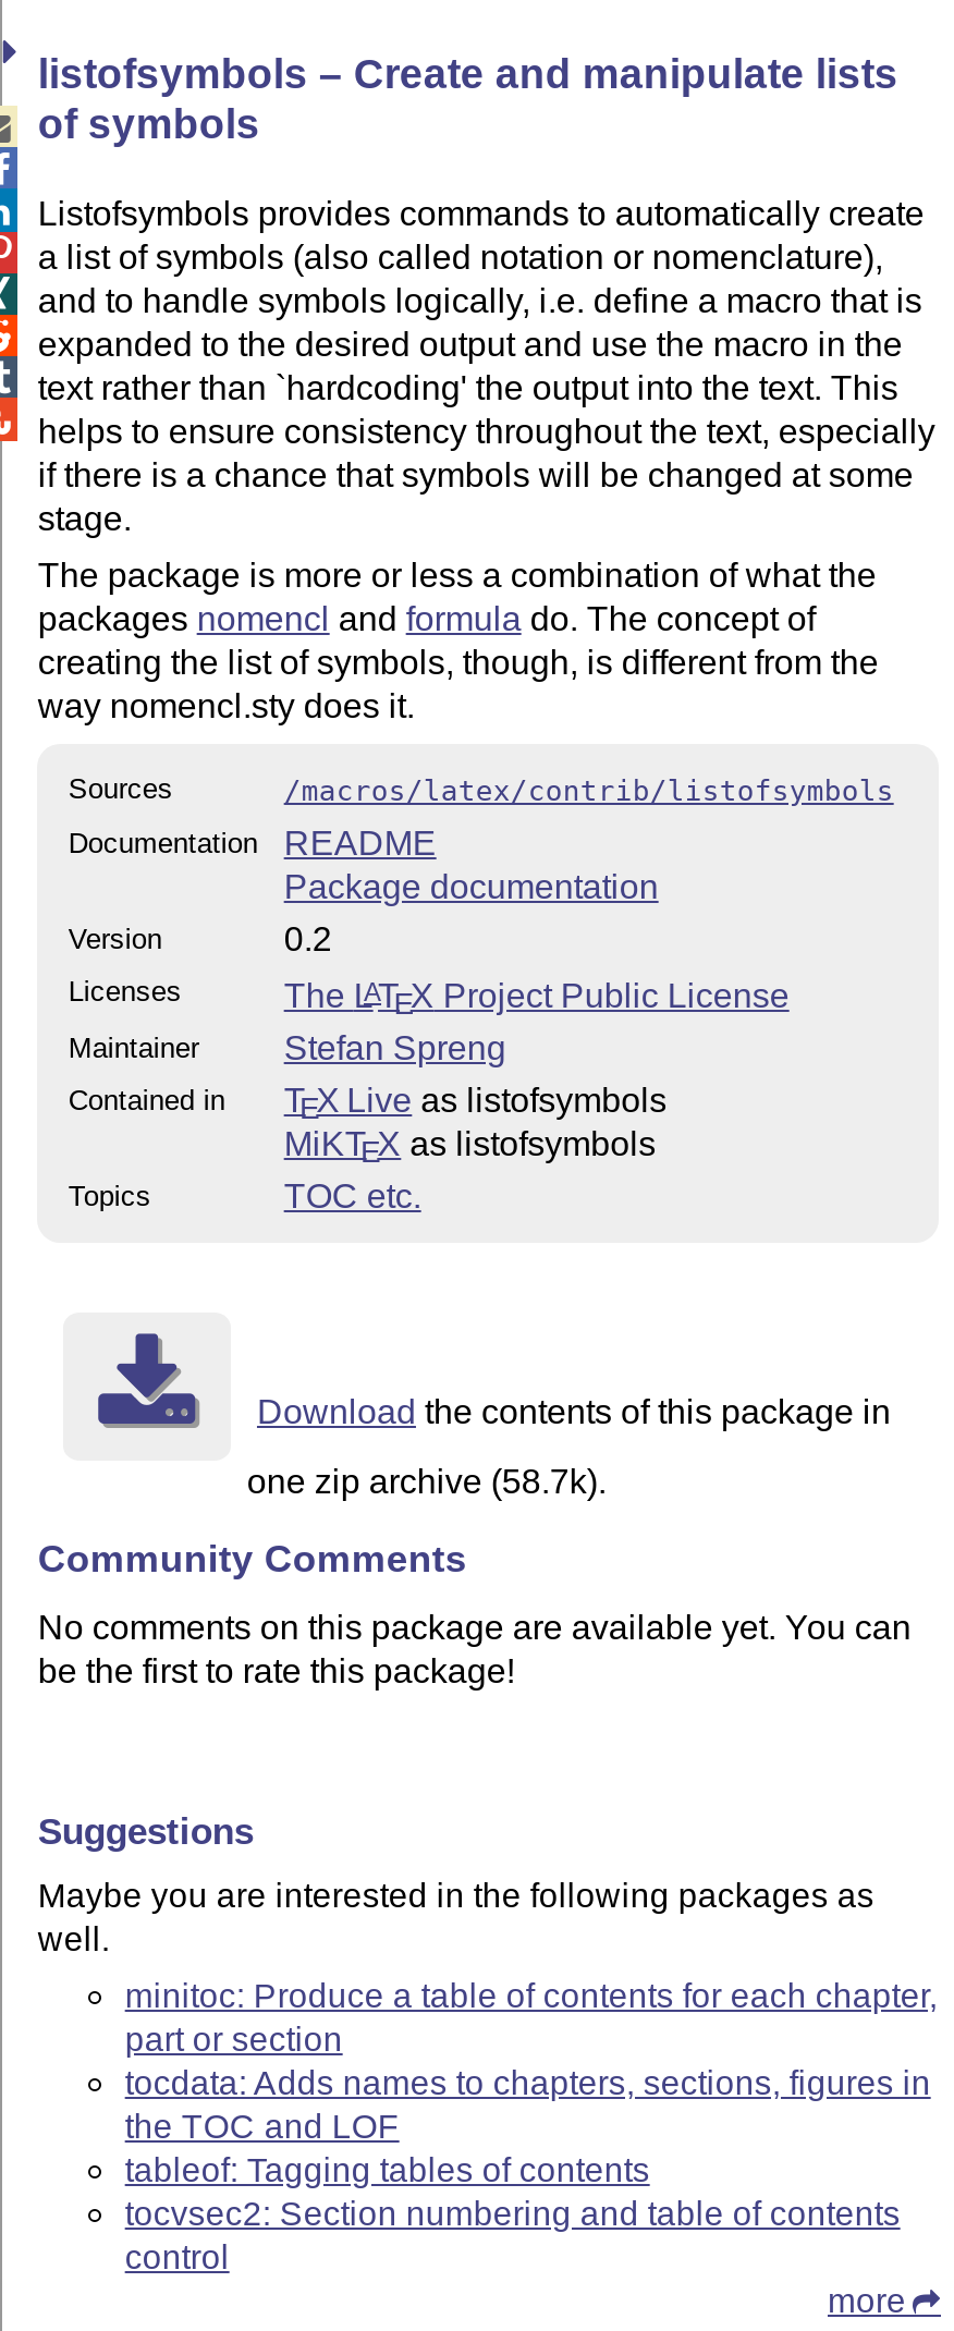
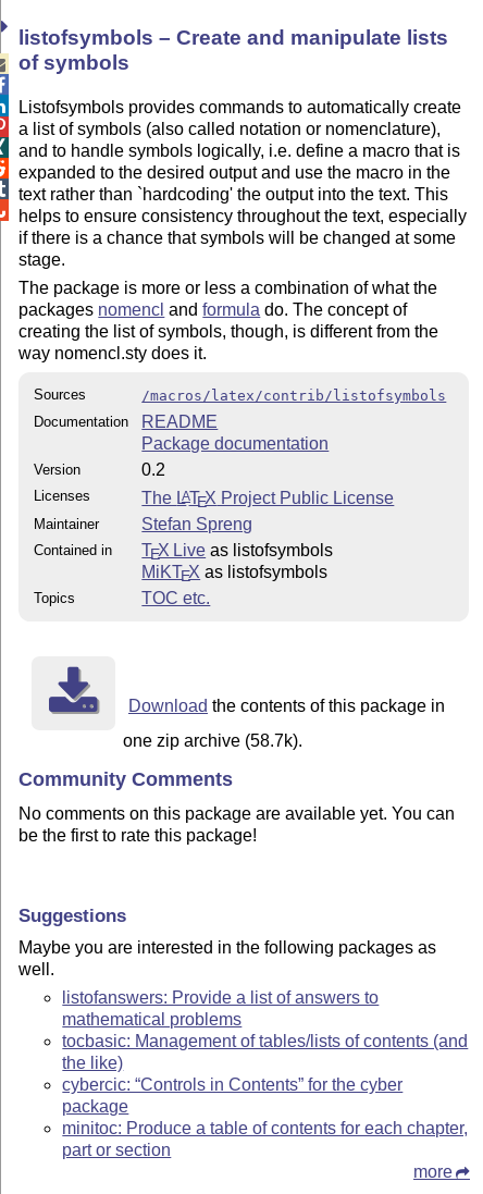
+ listofanswers: Provide a list of answers to
+ mathematical problems
+ tocbasic: Management of tables/lists of contents (and
+ the like)
+ cybercic: “Controls in Contents” for the cyber
+ package

moved down: minitoc: Produce a table of contents for each chapter, | part or section

- tocdata: Adds names to chapters, sections, figures in
- the TOC and LOF
- tableof: Tagging tables of contents
- tocvsec2: Section numbering and table of contents
- control
